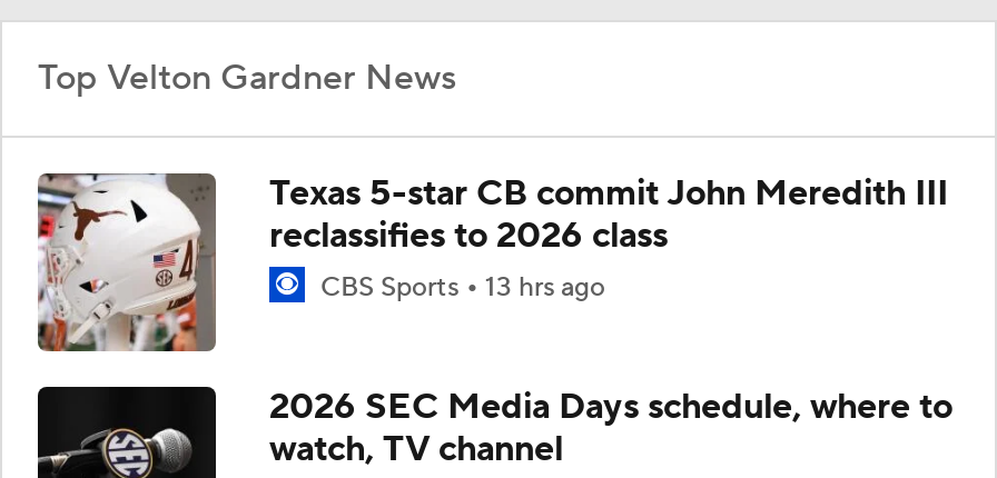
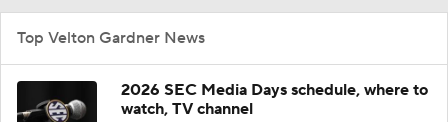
- [image]
- Texas 5-star CB commit John Meredith III
- reclassifies to 2026 class
- CBS Sports 13 hrs ago
